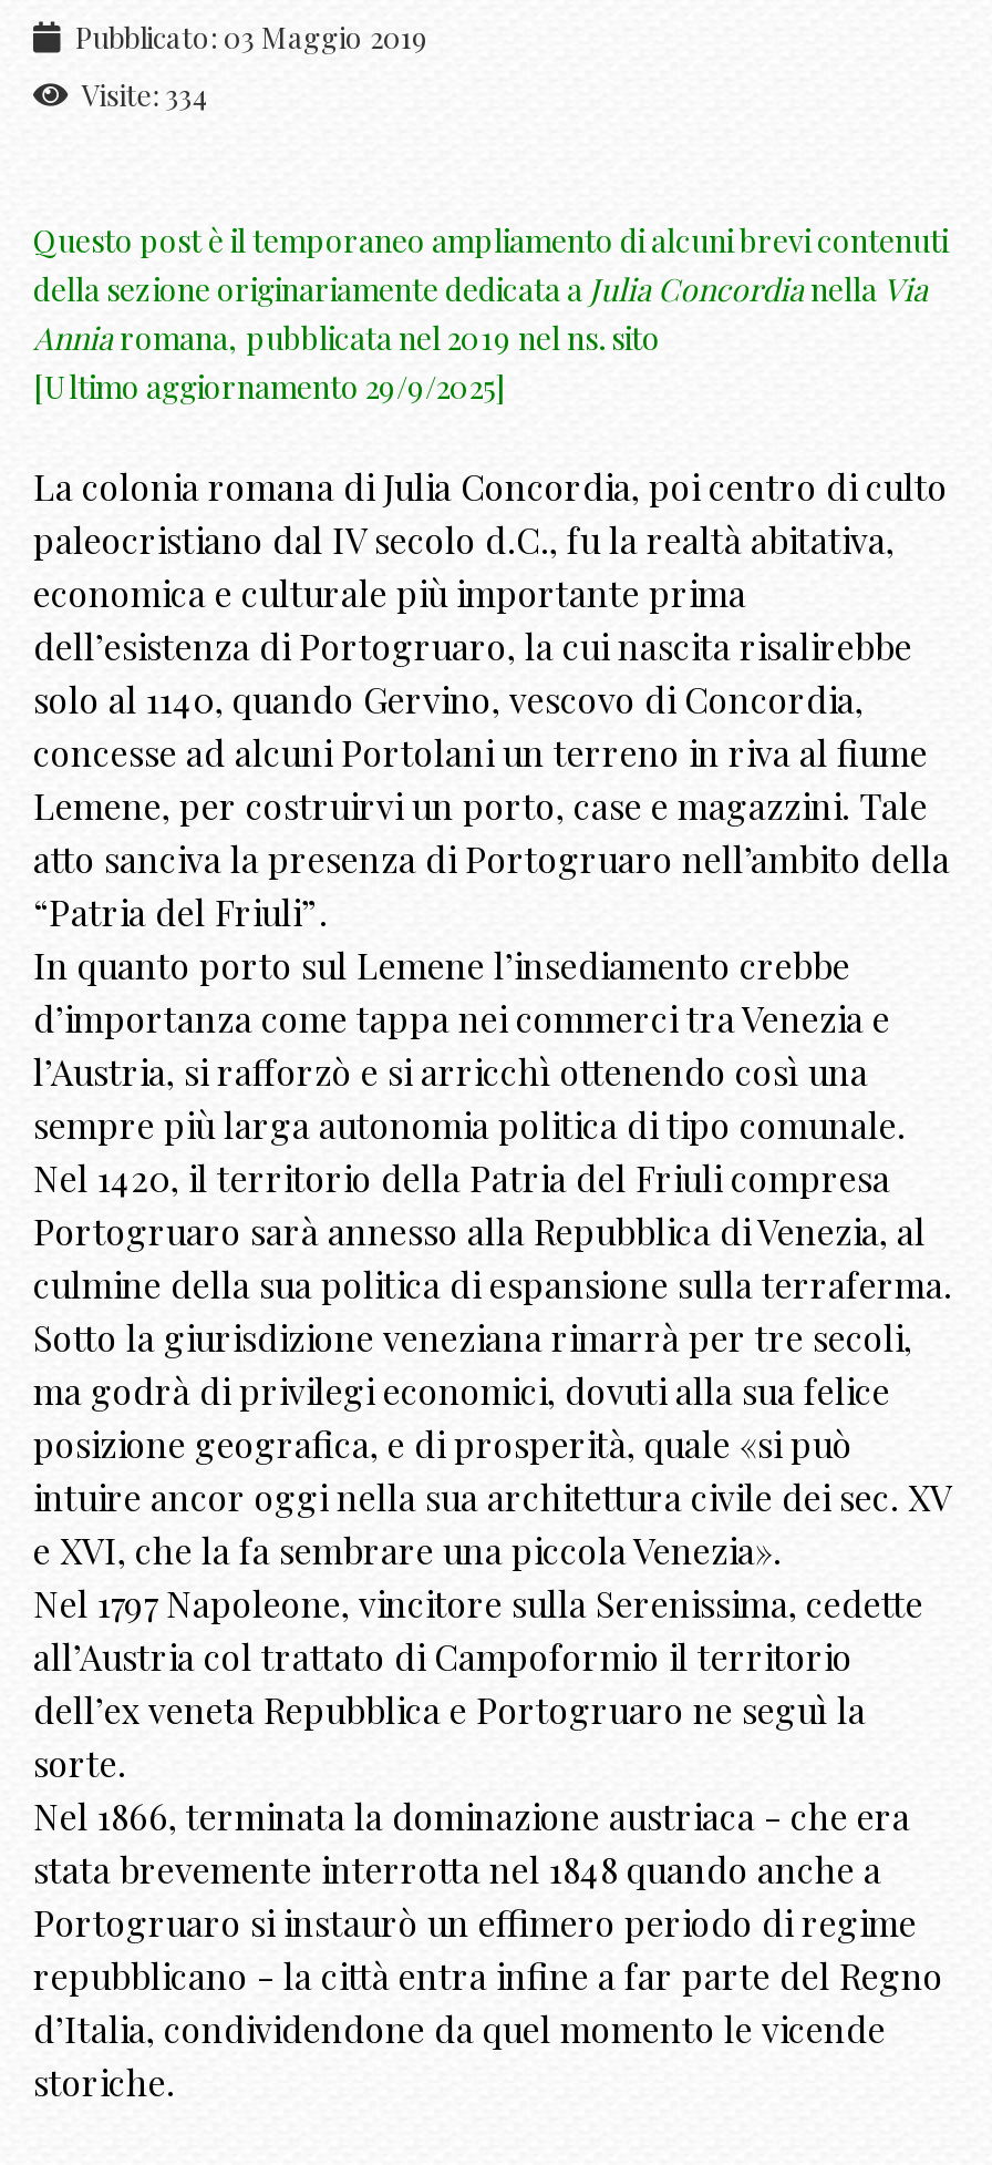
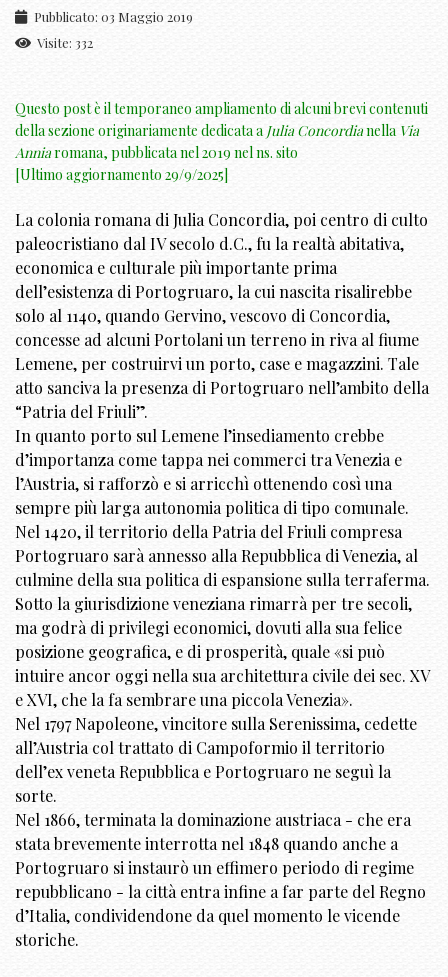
- Visite: 334
+ Visite: 332
